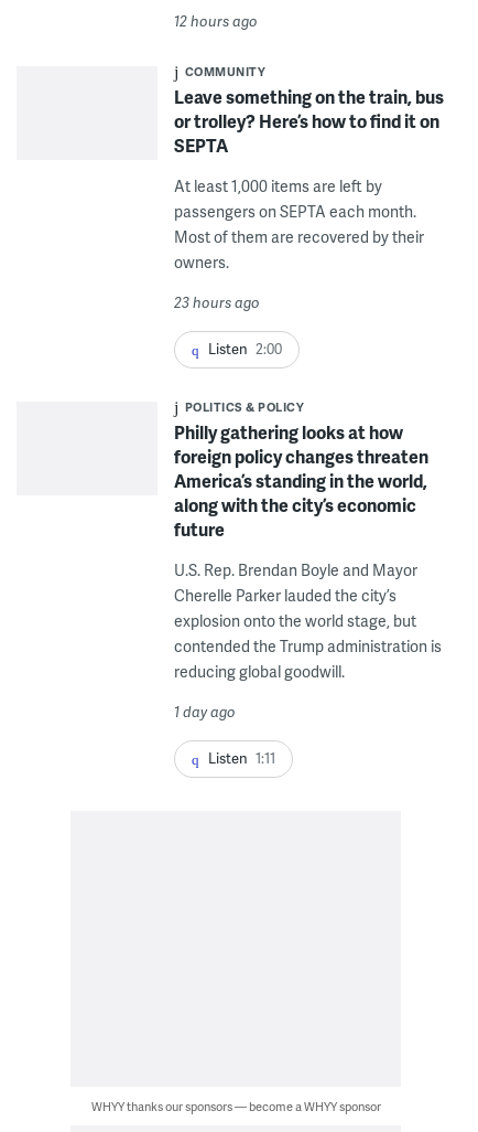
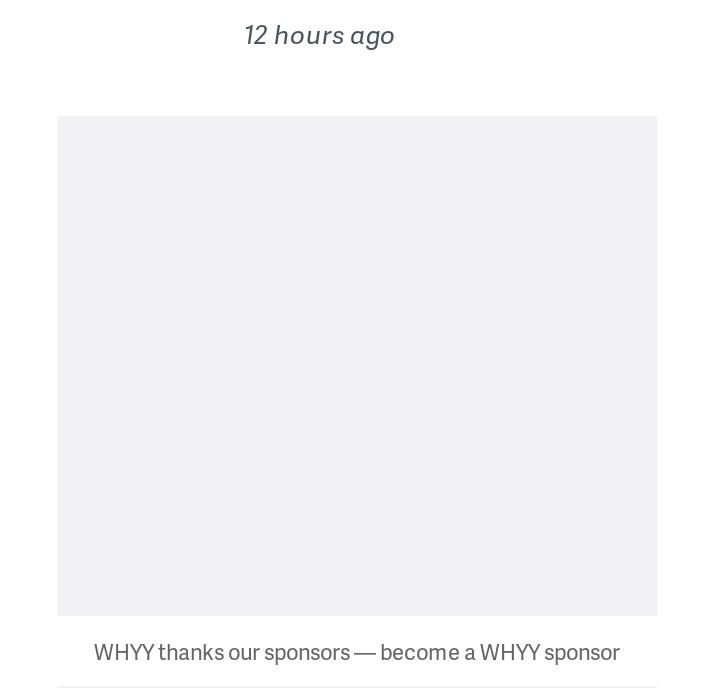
- COMMUNITY
- Leave something on the train, bus
- or trolley? Here’s how to find it on
- SEPTA
- At least 1,000 items are left by
- passengers on SEPTA each month.
- Most of them are recovered by their
- owners.
- 23 hours ago
- Listen 2:00
- POLITICS & POLICY
- Philly gathering looks at how
- foreign policy changes threaten
- America’s standing in the world,
- along with the city’s economic
- future
- U.S. Rep. Brendan Boyle and Mayor
- Cherelle Parker lauded the city’s
- explosion onto the world stage, but
- contended the Trump administration is
- reducing global goodwill.
- 1 day ago
- Listen 1:11
